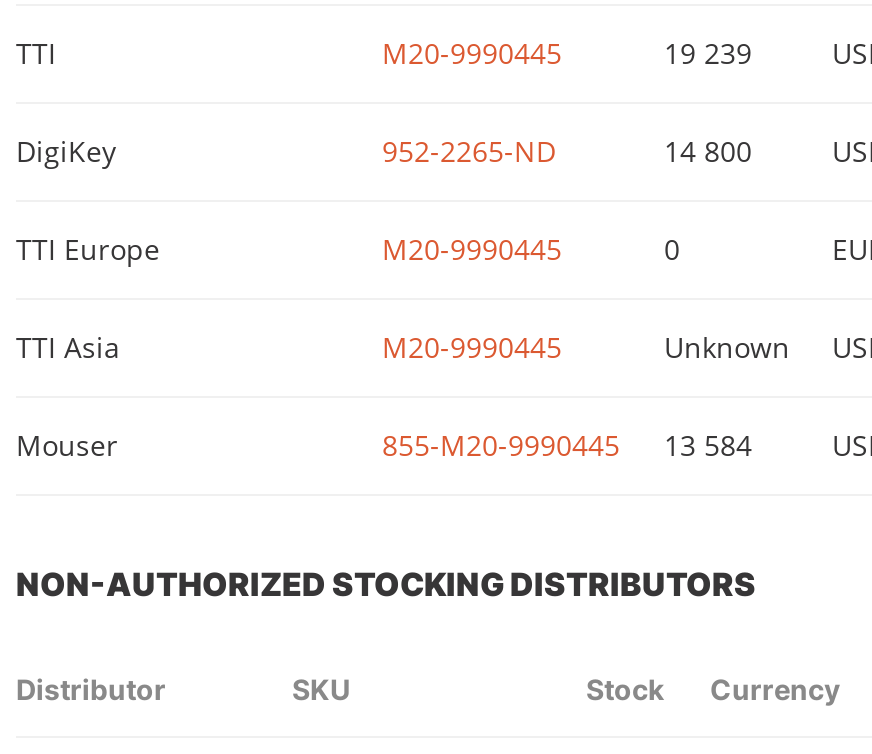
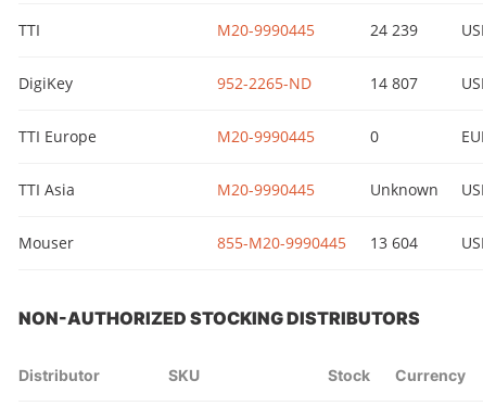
- 19 239
+ 24 239

- 14 800
+ 14 807

- 855-M20-9990445 13 584
+ 855-M20-9990445 13 604
